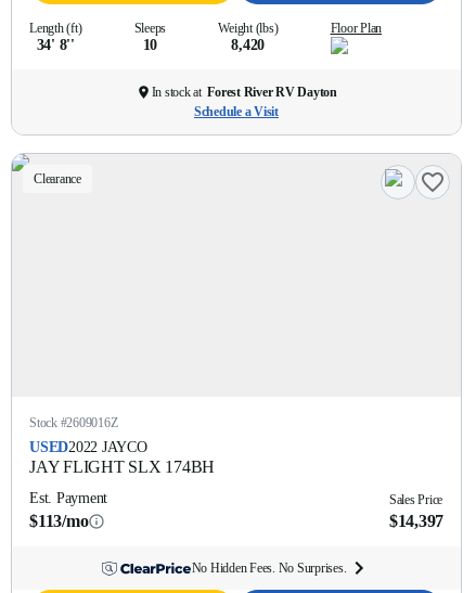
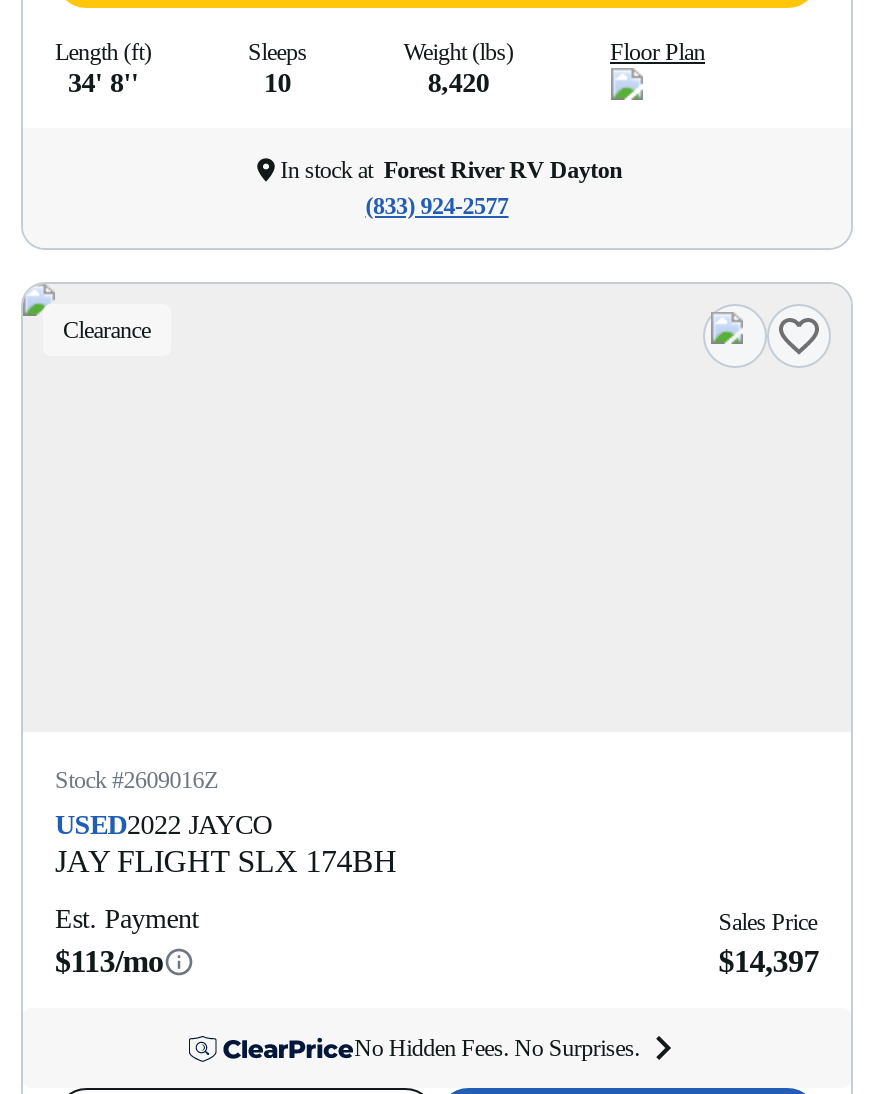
- Schedule a Visit
+ (833) 924-2577
